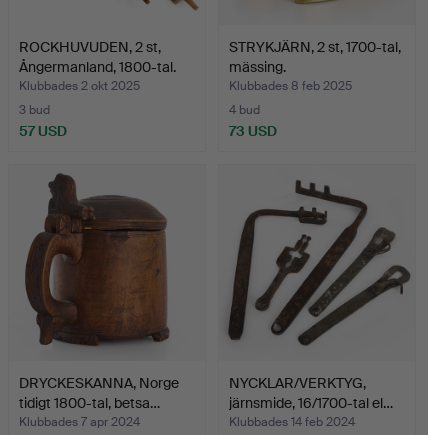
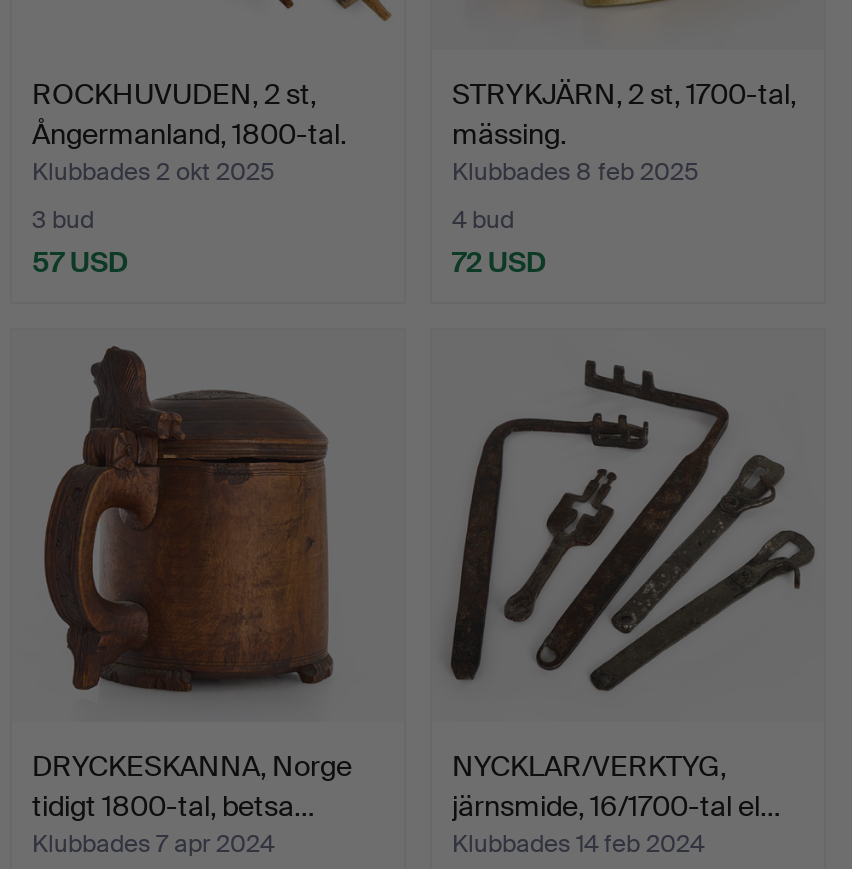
- 73 USD
+ 72 USD
